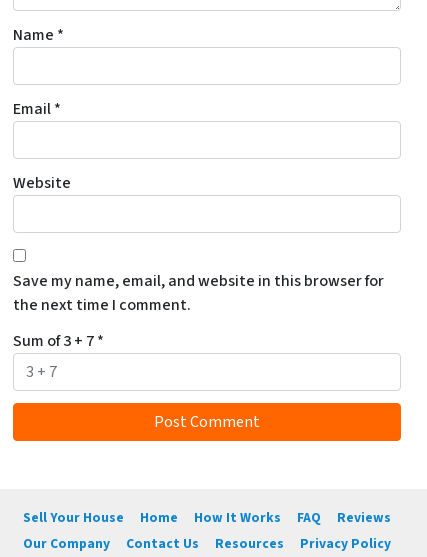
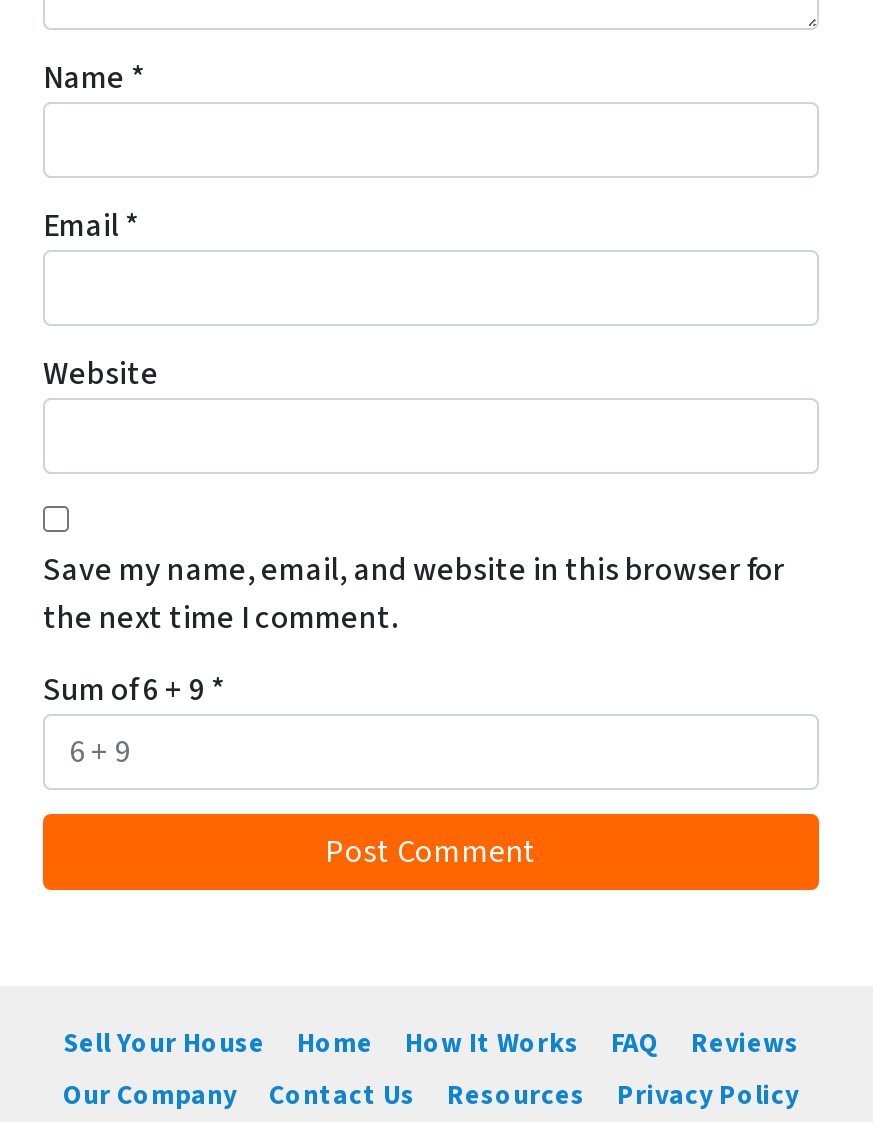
- Sum of 3 + 7 *
+ Sum of 6 + 9 *
